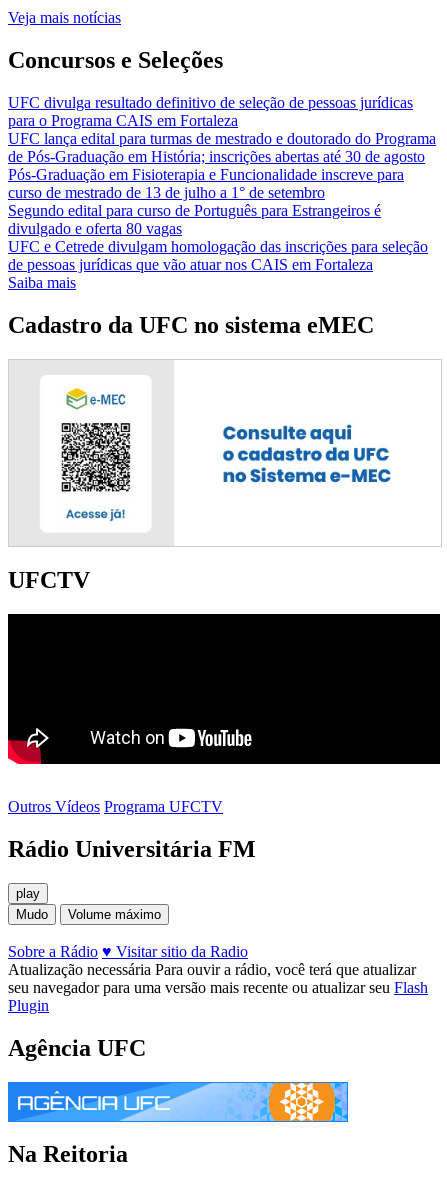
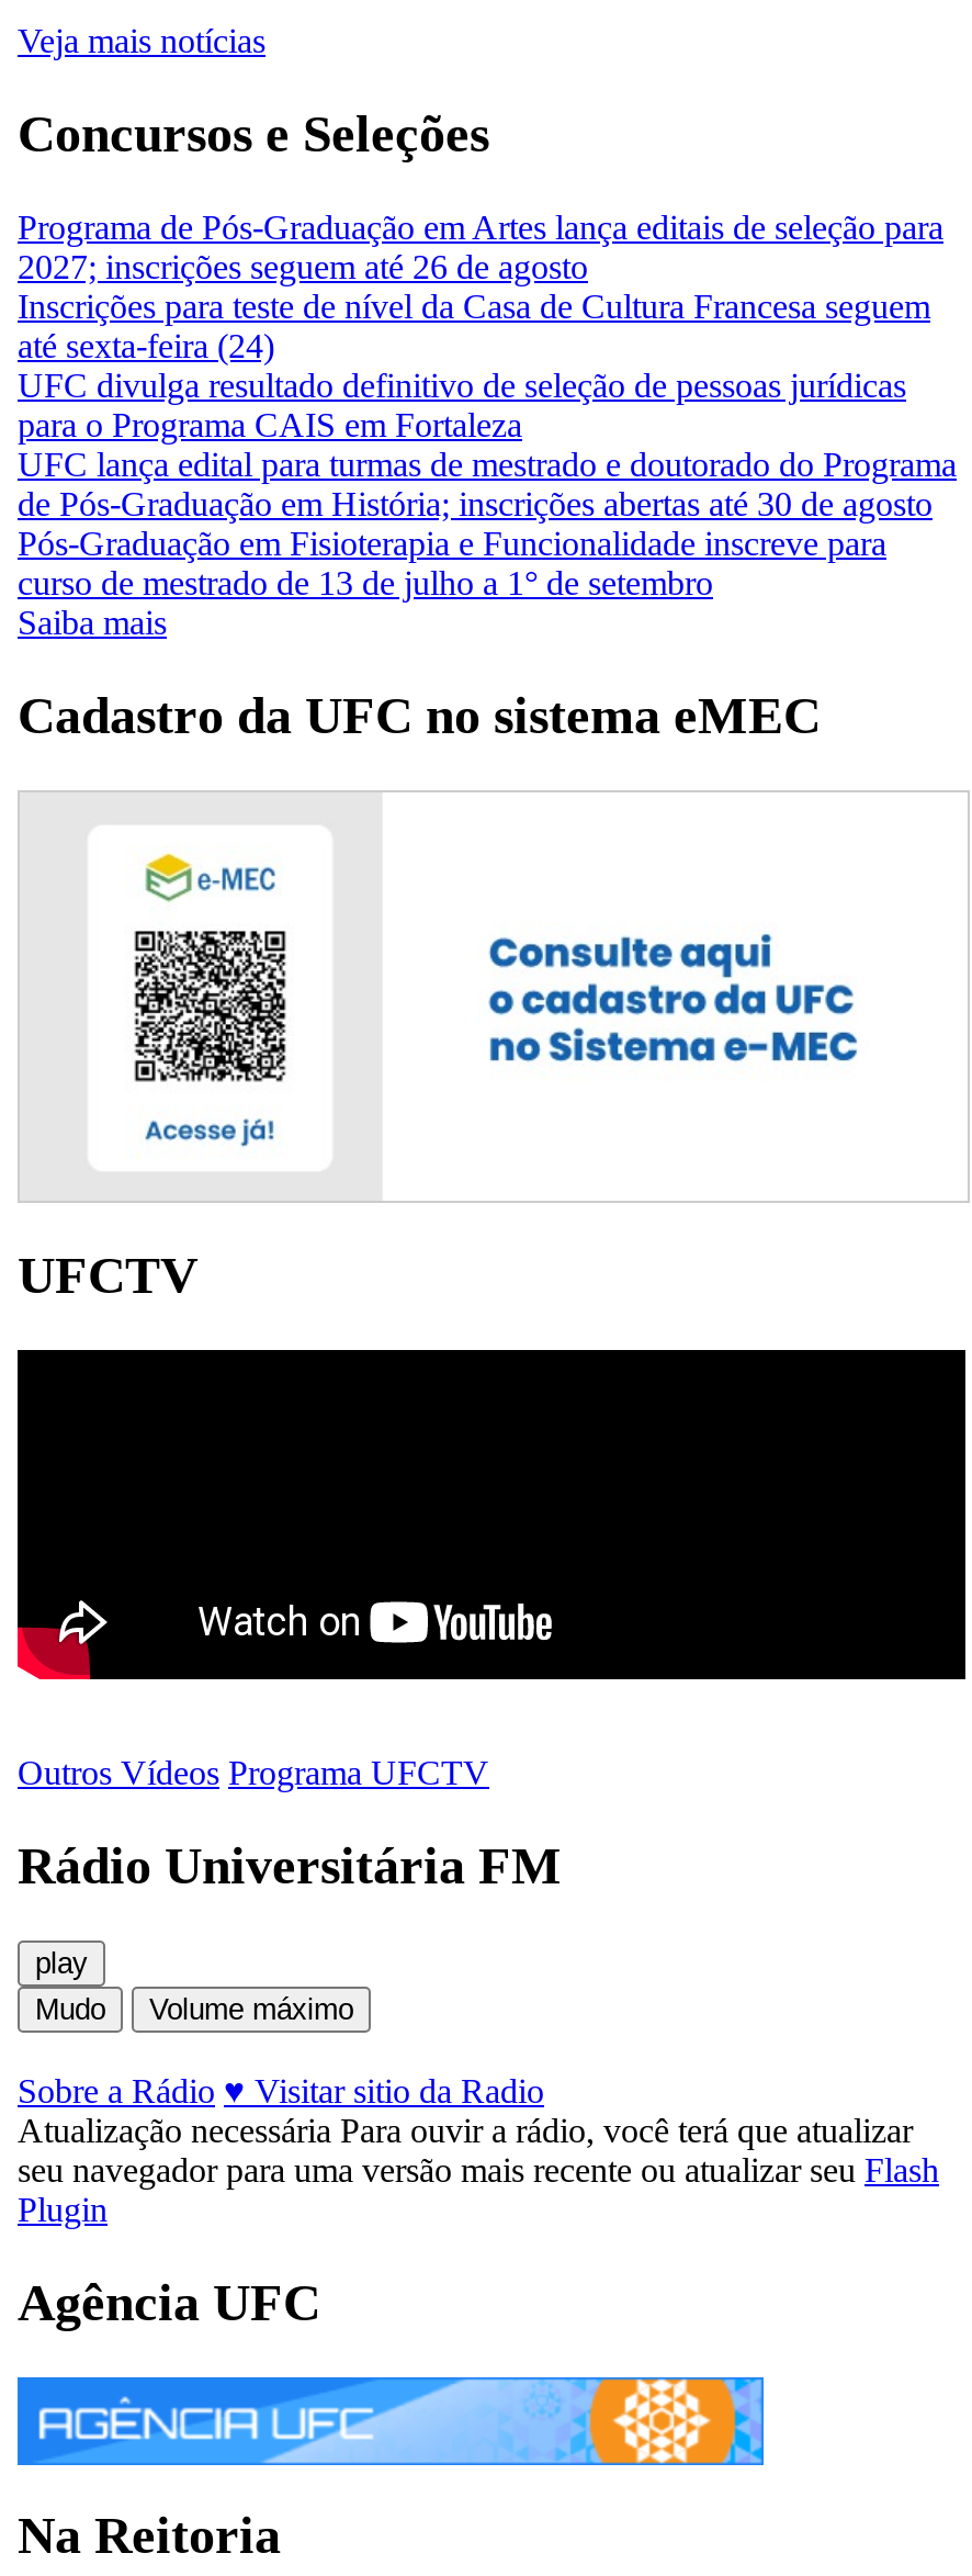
+ Programa de Pós-Graduação em Artes lança editais de seleção para
+ 2027; inscrições seguem até 26 de agosto
+ Inscrições para teste de nível da Casa de Cultura Francesa seguem
+ até sexta-feira (24)

moved down: UFC divulga resultado definitivo de seleção de pessoas jurídicas | para o Programa CAIS em Fortaleza | UFC lança edital para turmas de mestrado e doutorado do Programa | de Pós-Graduação em História; inscrições abertas até 30 de agosto | Pós-Graduação em Fisioterapia e Funcionalidade inscreve para | curso de mestrado de 13 de julho a 1° de setembro

- Segundo edital para curso de Português para Estrangeiros é
- divulgado e oferta 80 vagas
- UFC e Cetrede divulgam homologação das inscrições para seleção
- de pessoas jurídicas que vão atuar nos CAIS em Fortaleza
